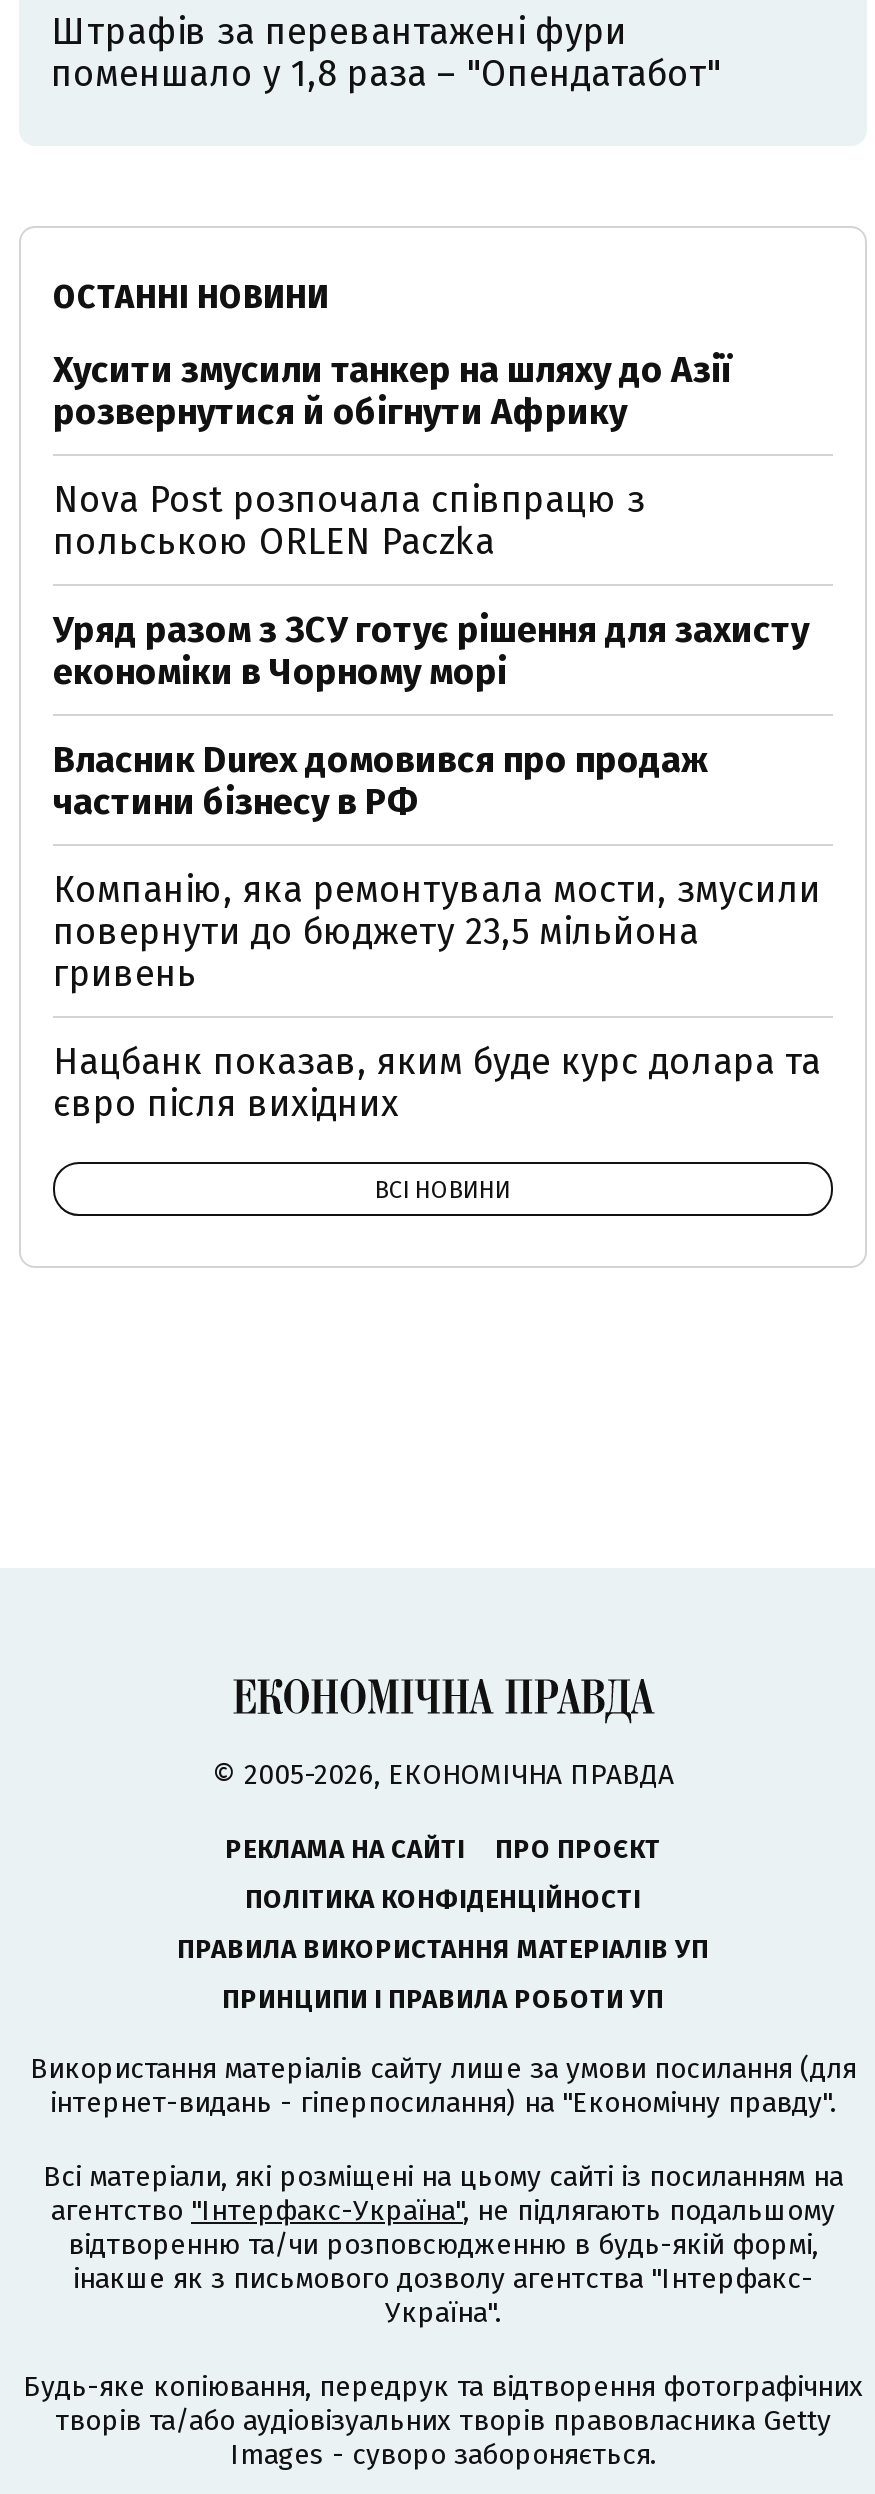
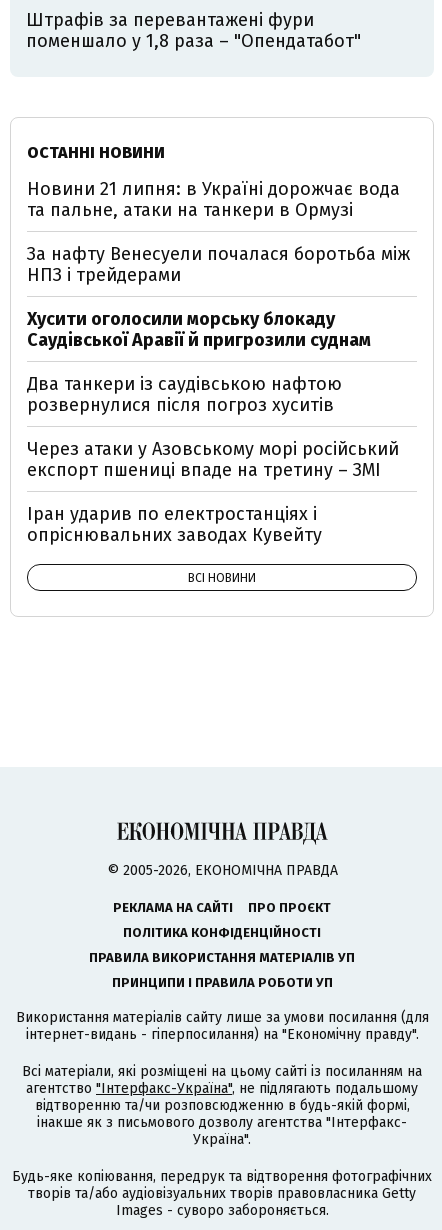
- Хусити змусили танкер на шляху до Азії
- розвернутися й обігнути Африку
+ Новини 21 липня: в Україні дорожчає вода
+ та пальне, атаки на танкери в Ормузі

- Nova Post розпочала співпрацю з
- польською ORLEN Paczka
+ За нафту Венесуели почалася боротьба між
+ НПЗ і трейдерами

- Уряд разом з ЗСУ готує рішення для захисту
- економіки в Чорному морі
+ Хусити оголосили морську блокаду
+ Саудівської Аравії й пригрозили суднам

- Власник Durex домовився про продаж
- частини бізнесу в РФ
+ Два танкери із саудівською нафтою
+ розвернулися після погроз хуситів

- Компанію, яка ремонтувала мости, змусили
- повернути до бюджету 23,5 мільйона
- гривень
+ Через атаки у Азовському морі російський
+ експорт пшениці впаде на третину – ЗМІ

- Нацбанк показав, яким буде курс долара та
- євро після вихідних
+ Іран ударив по електростанціях і
+ опріснювальних заводах Кувейту
